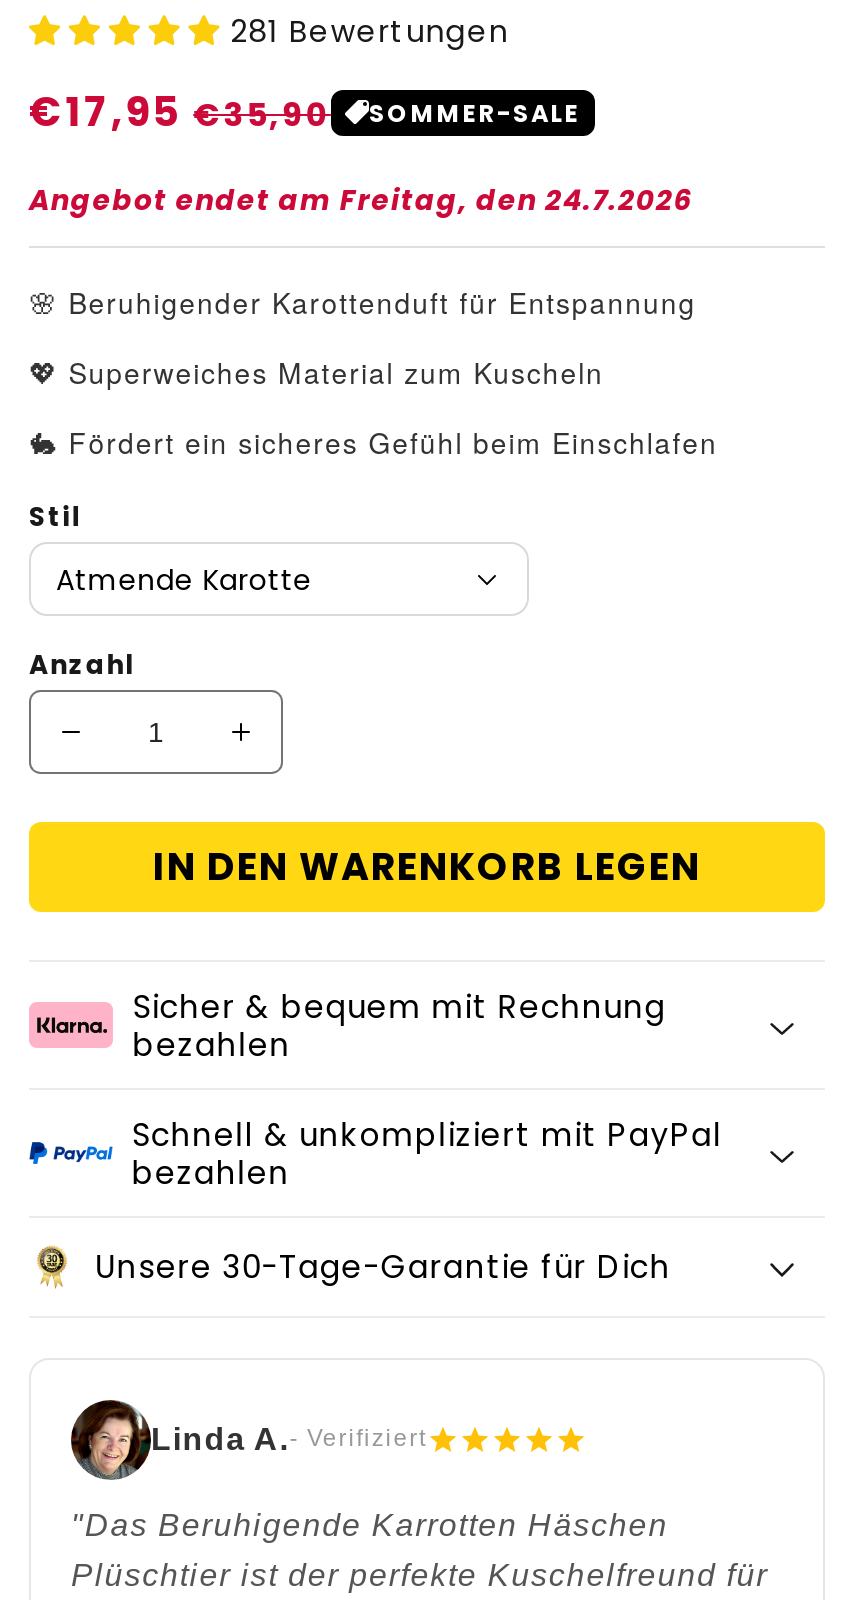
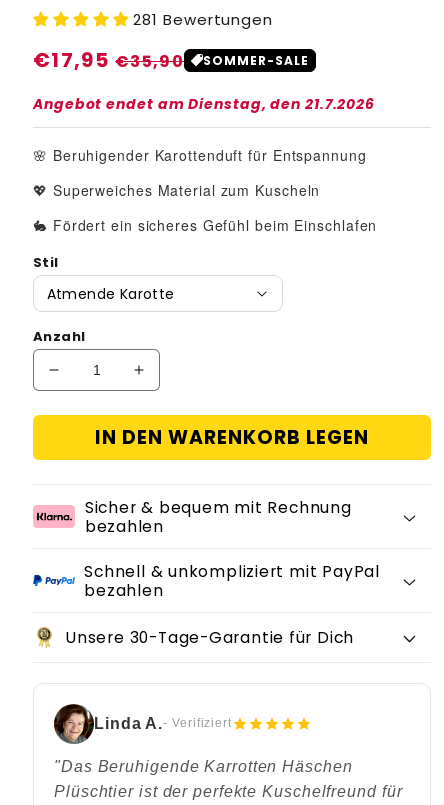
- Angebot endet am Freitag, den 24.7.2026
+ Angebot endet am Dienstag, den 21.7.2026
